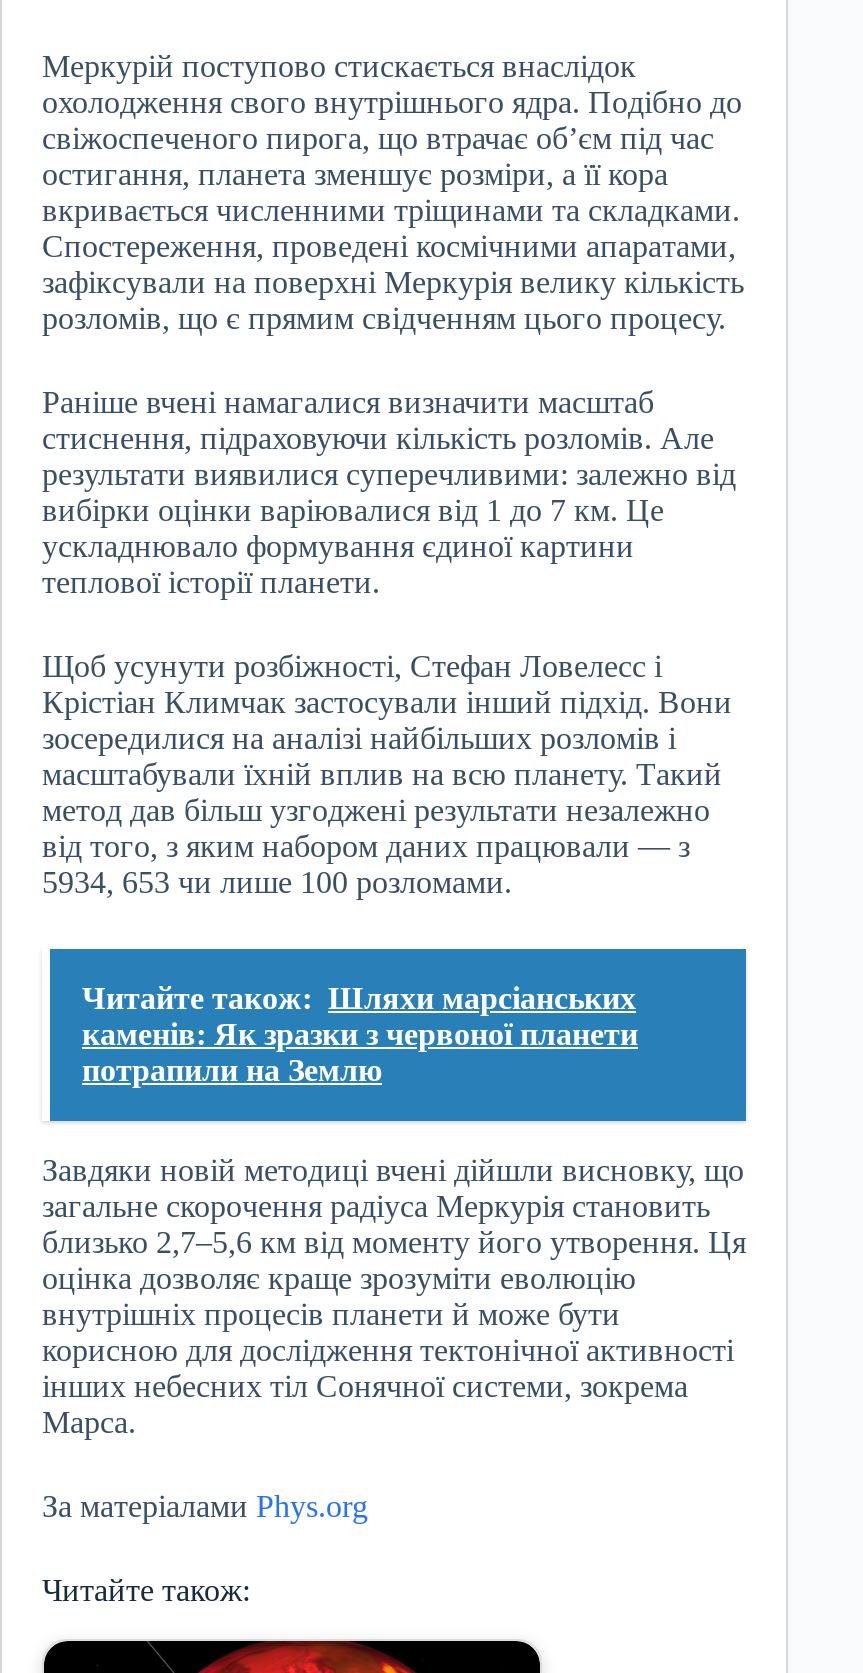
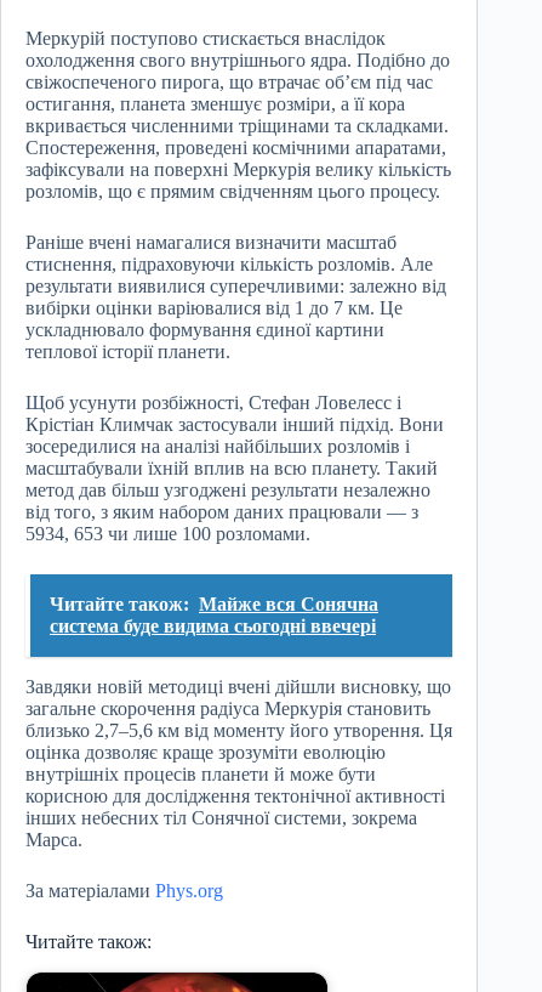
- Читайте також: Шляхи марсіанських
- каменів: Як зразки з червоної планети
- потрапили на Землю
+ Читайте також: Майже вся Сонячна
+ система буде видима сьогодні ввечері
